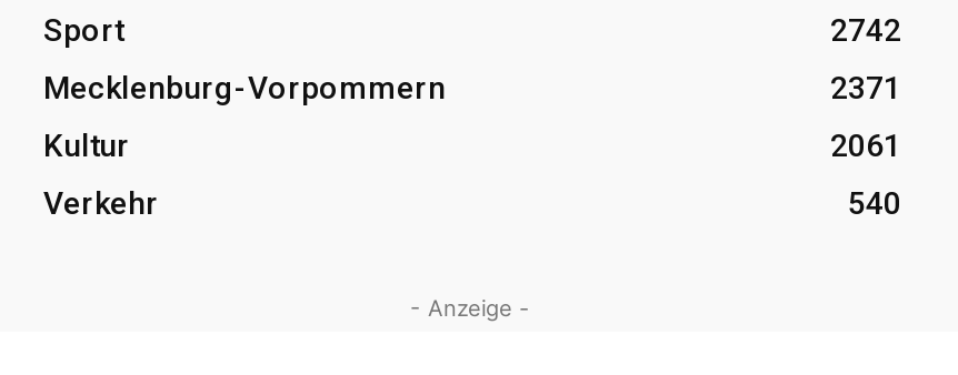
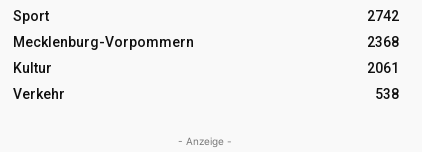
- 2371
+ 2368

- 540
+ 538
